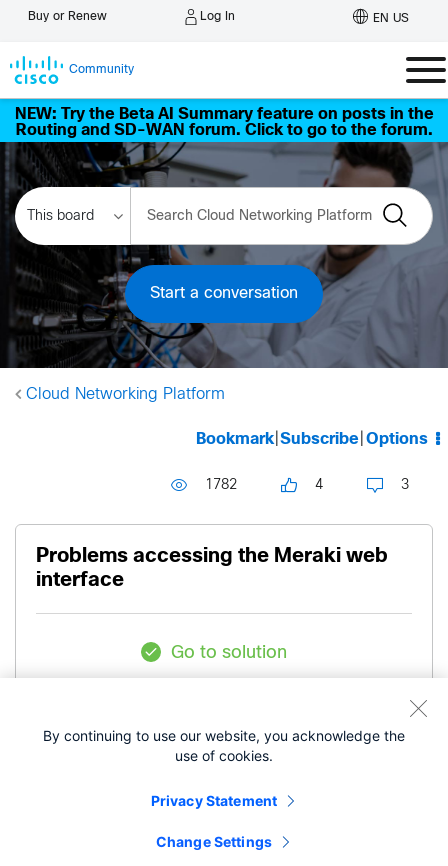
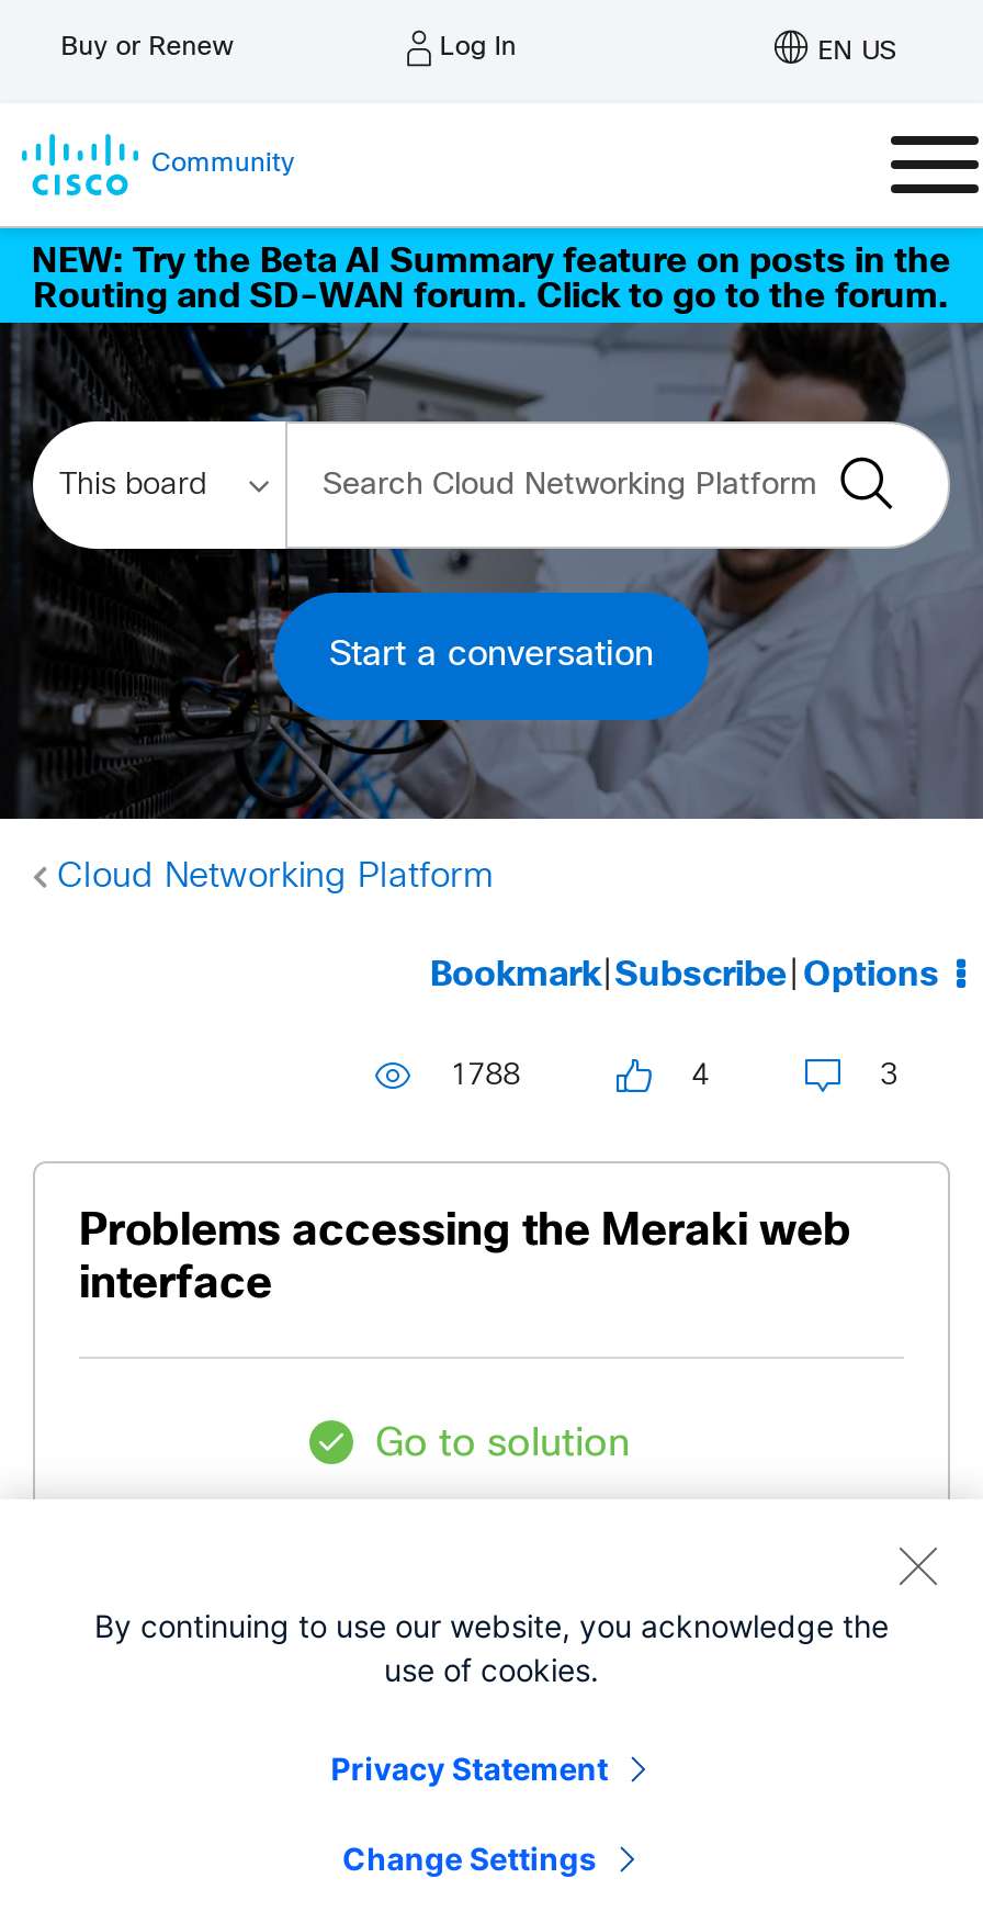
- 1782
+ 1788
